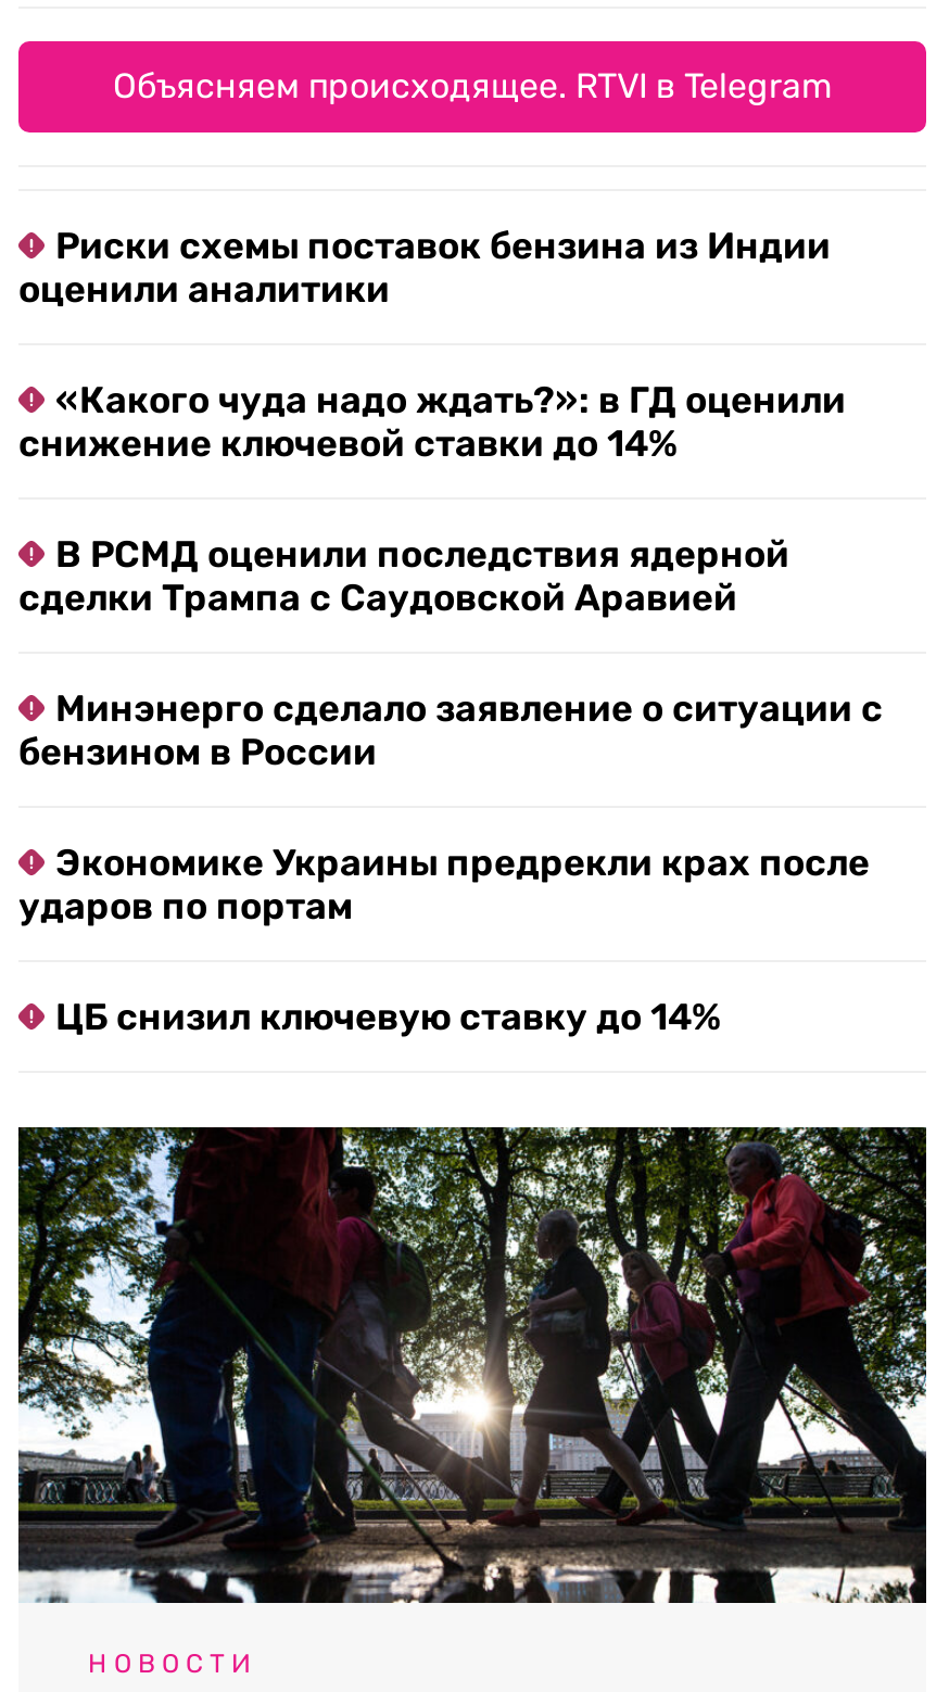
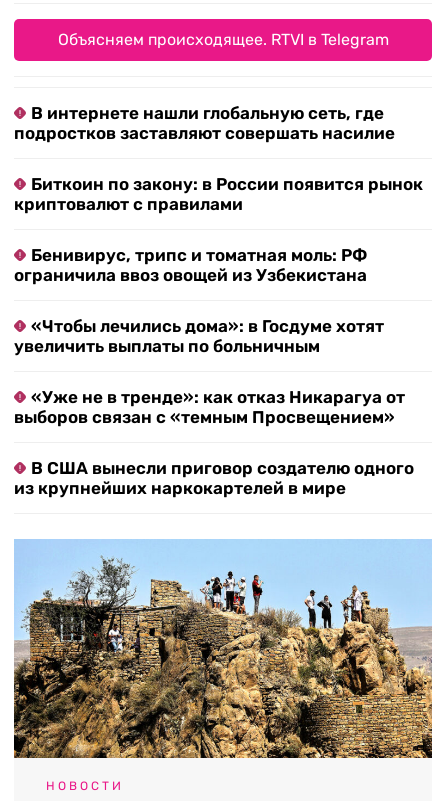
- Риски схемы поставок бензина из Индии
- оценили аналитики
+ В интернете нашли глобальную сеть, где
+ подростков заставляют совершать насилие

- «Какого чуда надо ждать?»: в ГД оценили
- снижение ключевой ставки до 14%
+ Биткоин по закону: в России появится рынок
+ криптовалют с правилами

- В РСМД оценили последствия ядерной
- сделки Трампа с Саудовской Аравией
+ Бенивирус, трипс и томатная моль: РФ
+ ограничила ввоз овощей из Узбекистана

- Минэнерго сделало заявление о ситуации с
- бензином в России
+ «Чтобы лечились дома»: в Госдуме хотят
+ увеличить выплаты по больничным

- Экономике Украины предрекли крах после
- ударов по портам
+ «Уже не в тренде»: как отказ Никарагуа от
+ выборов связан с «темным Просвещением»

- ЦБ снизил ключевую ставку до 14%
+ В США вынесли приговор создателю одного
+ из крупнейших наркокартелей в мире

- [image]
+ [image]
